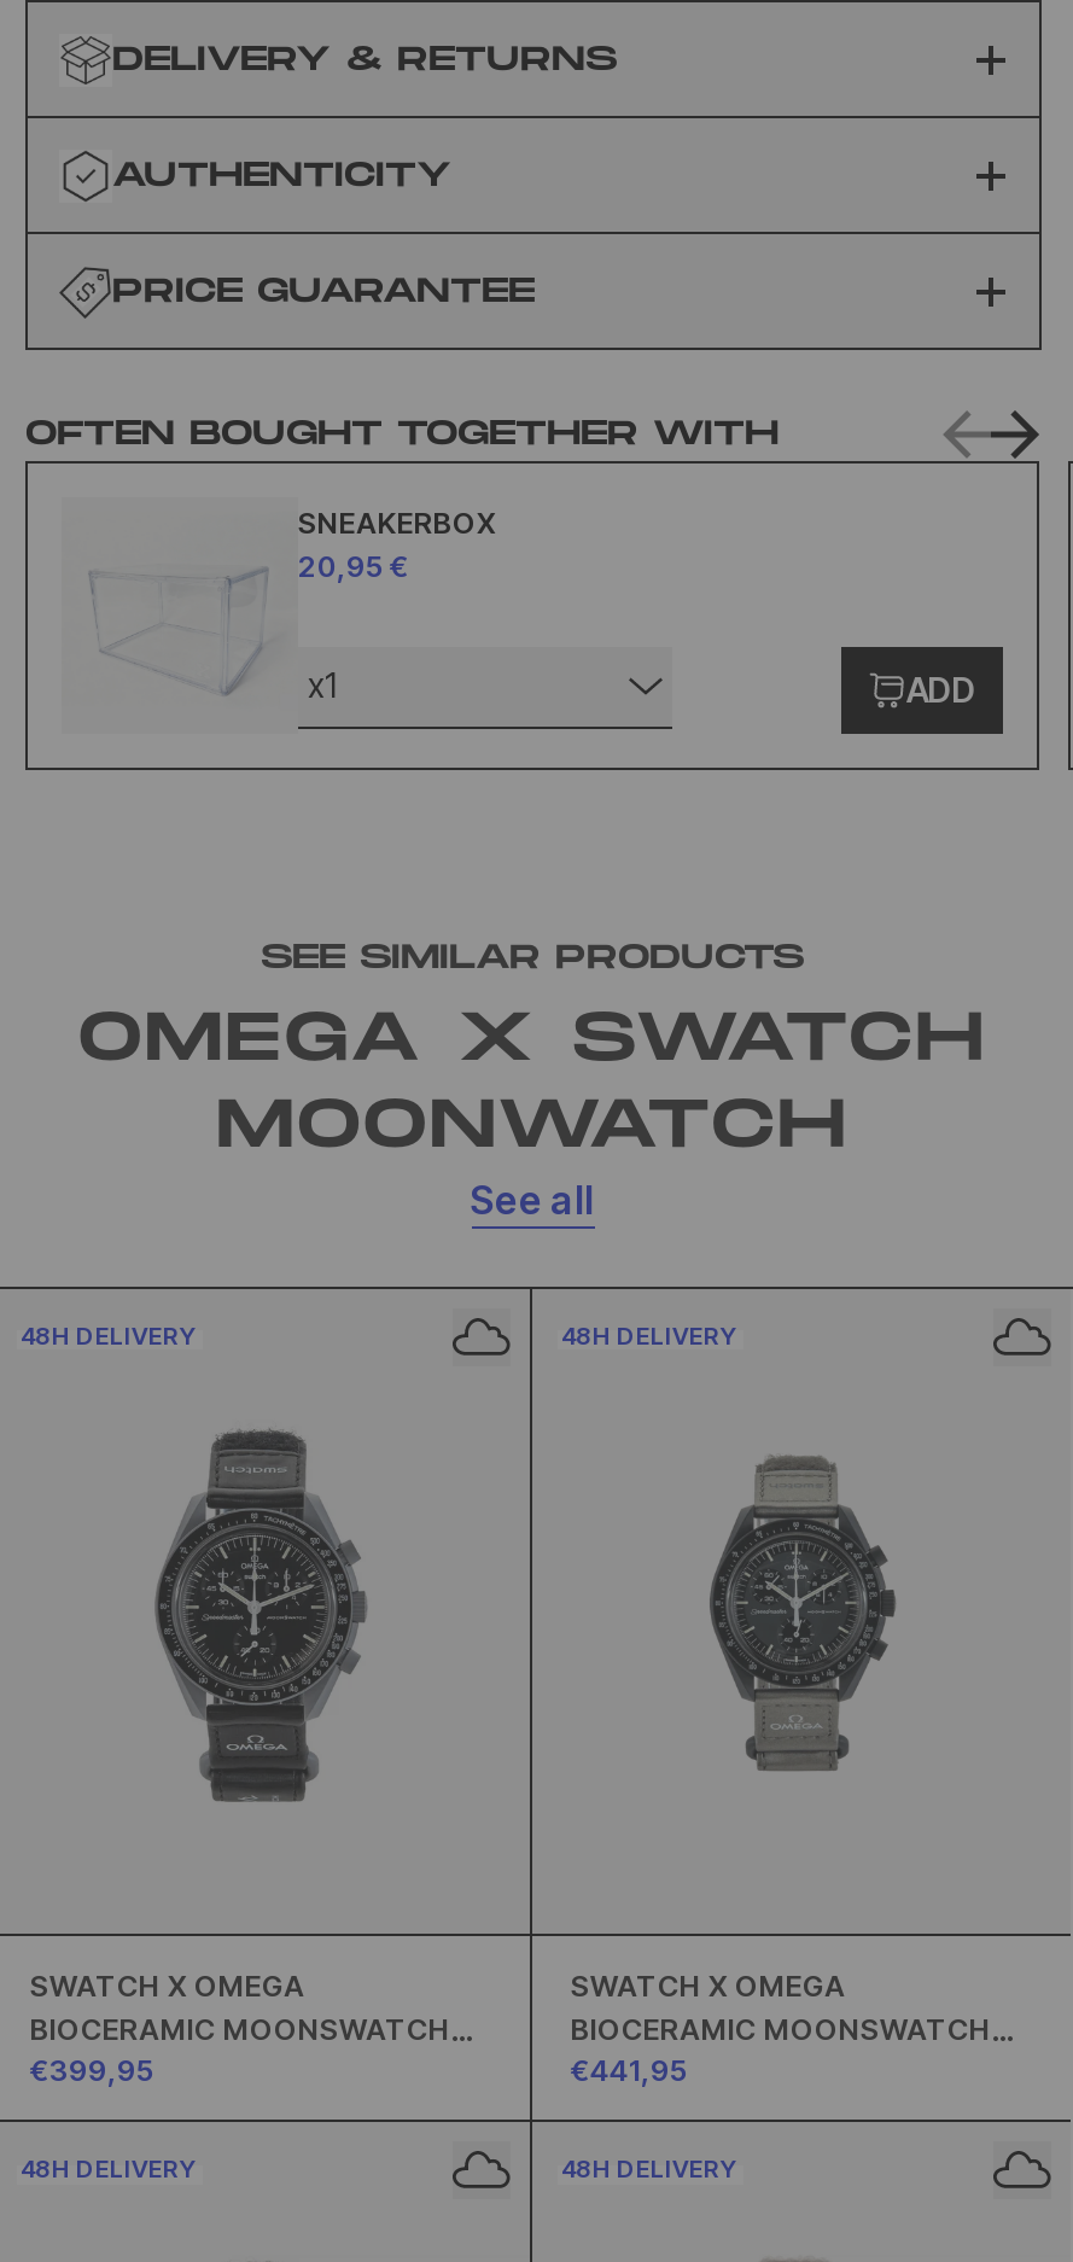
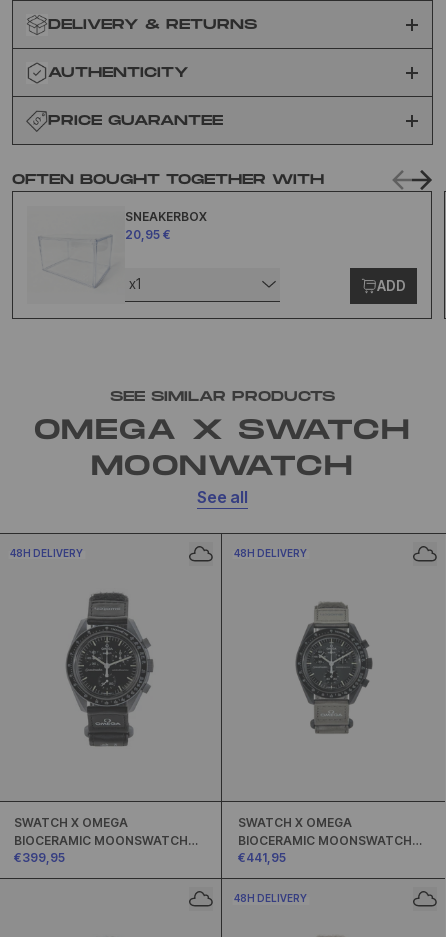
- 48H DELIVERY
